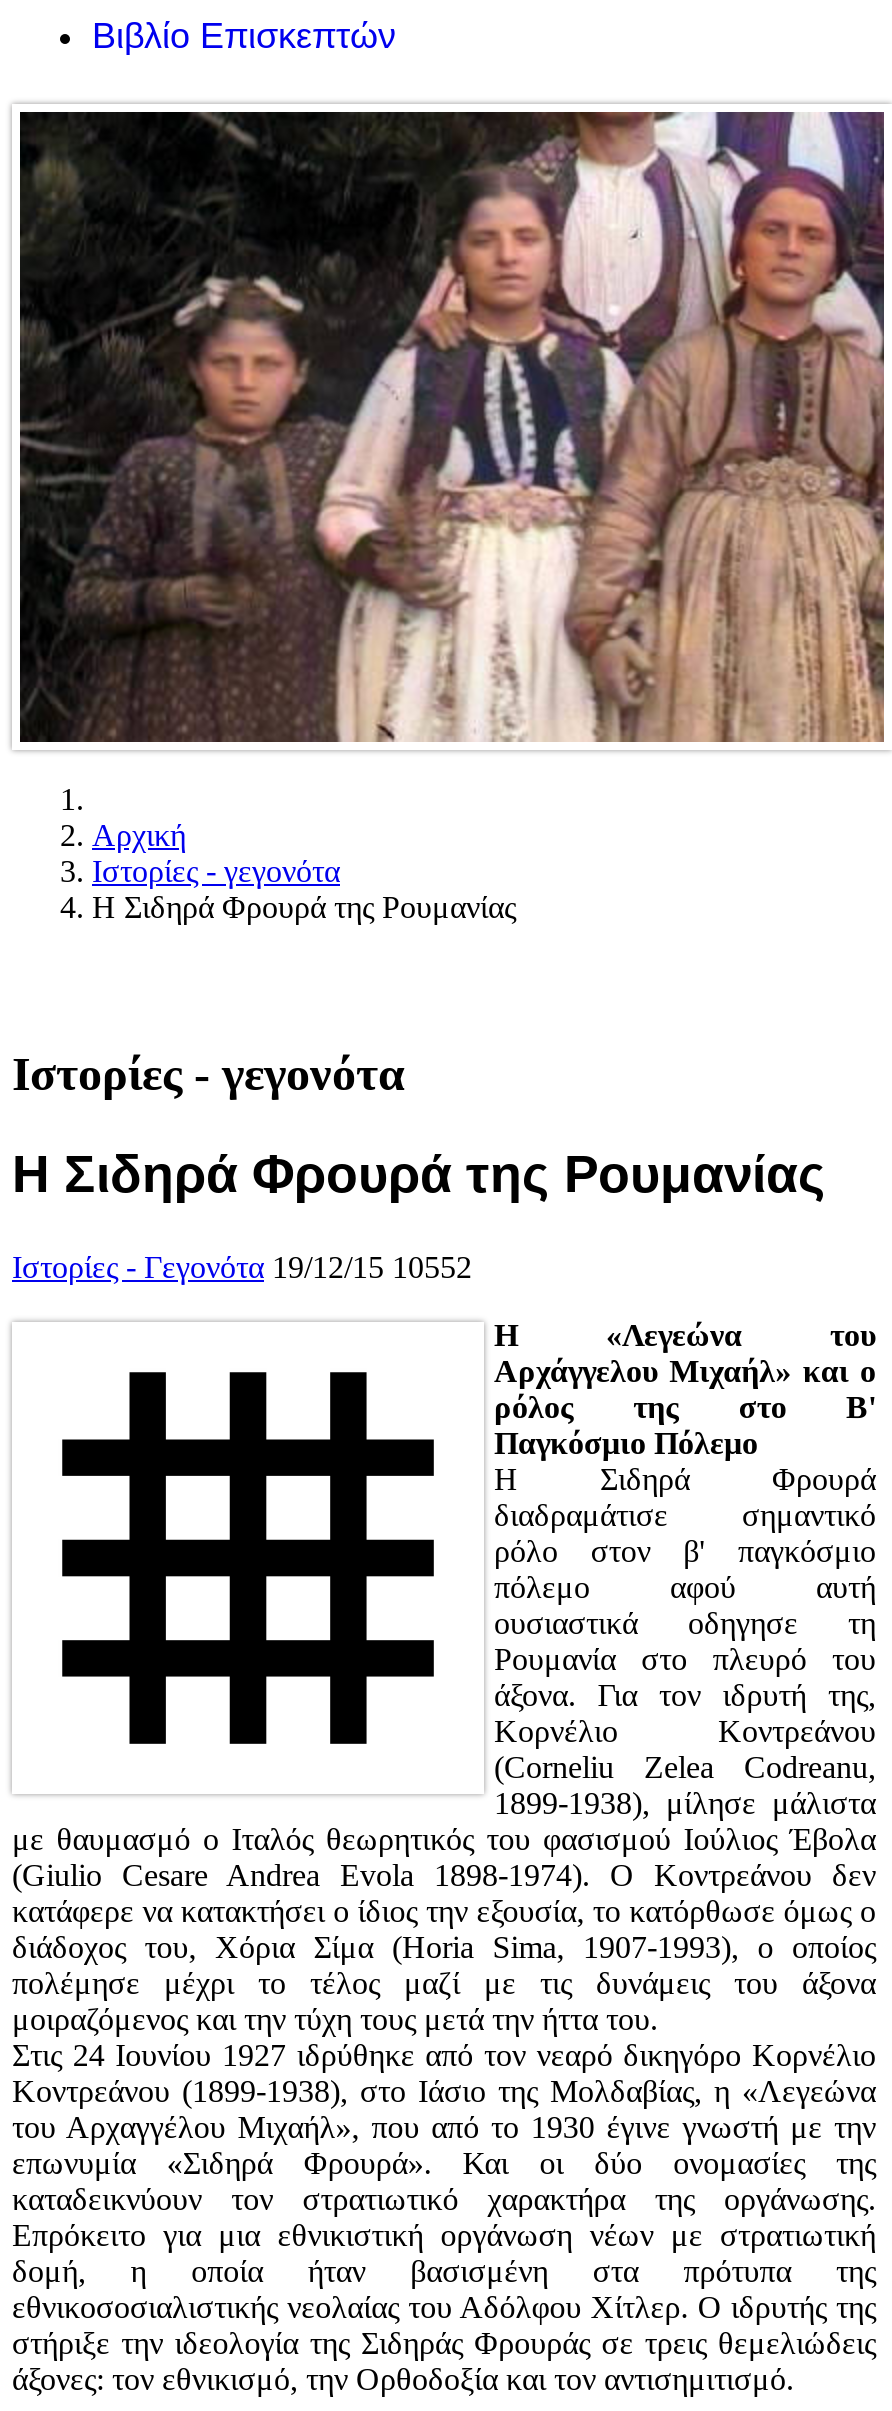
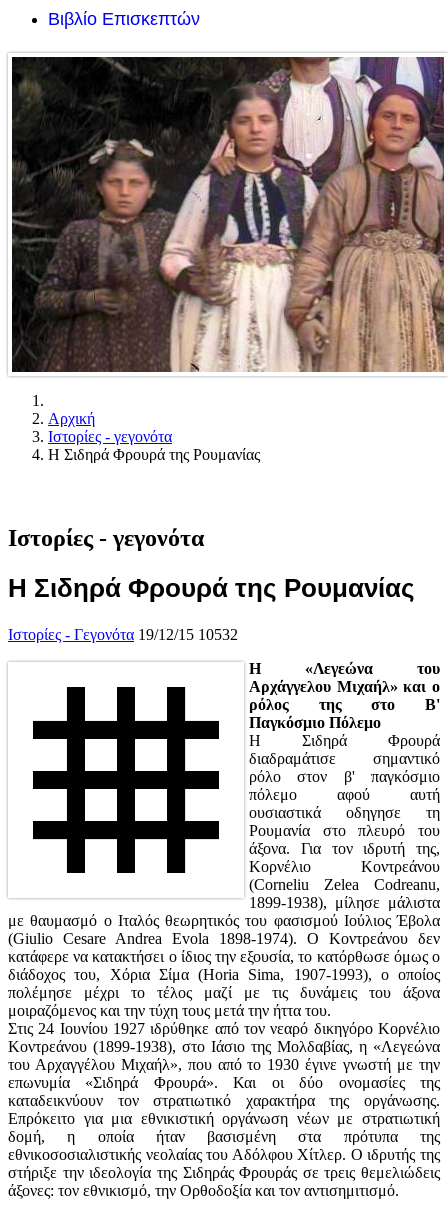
- Ιστορίες - Γεγονότα 19/12/15 10552
+ Ιστορίες - Γεγονότα 19/12/15 10532
